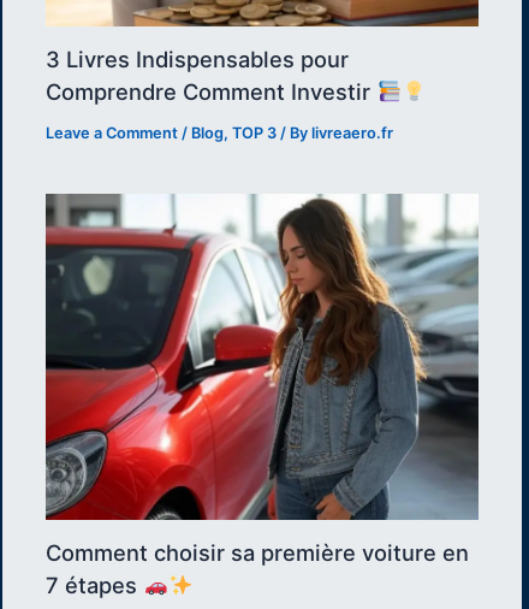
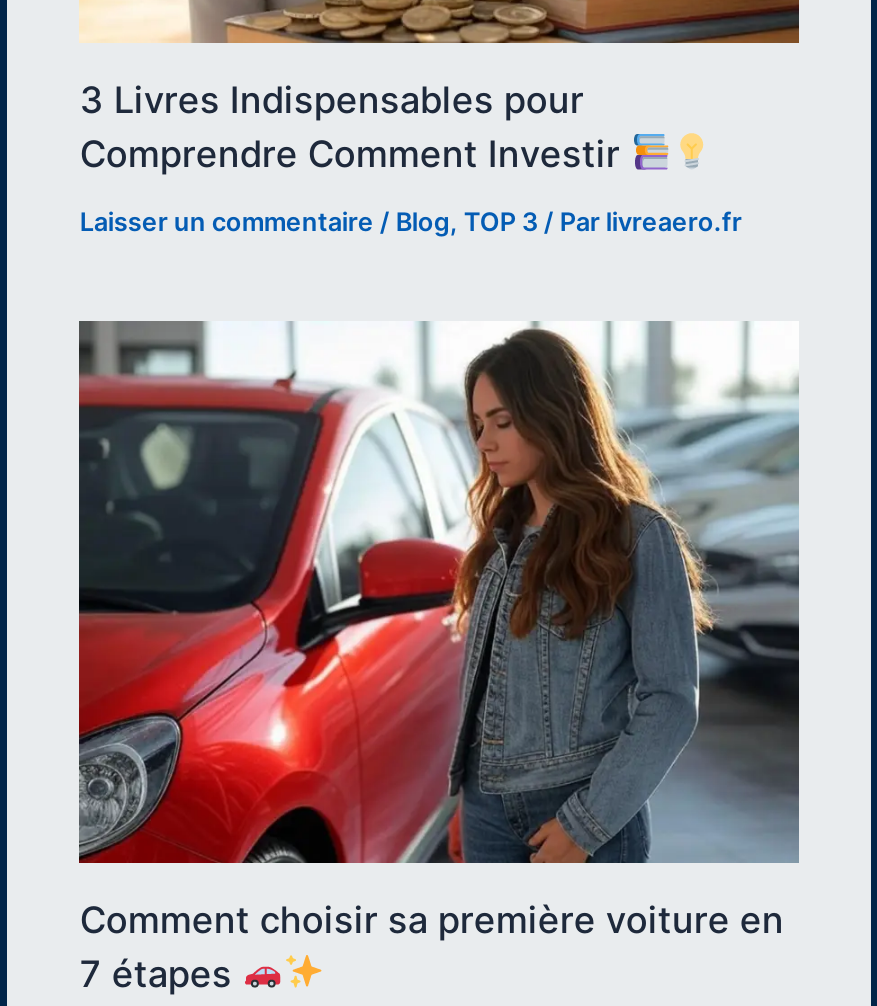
- Leave a Comment / Blog, TOP 3 / By livreaero.fr
+ Laisser un commentaire / Blog, TOP 3 / Par livreaero.fr
